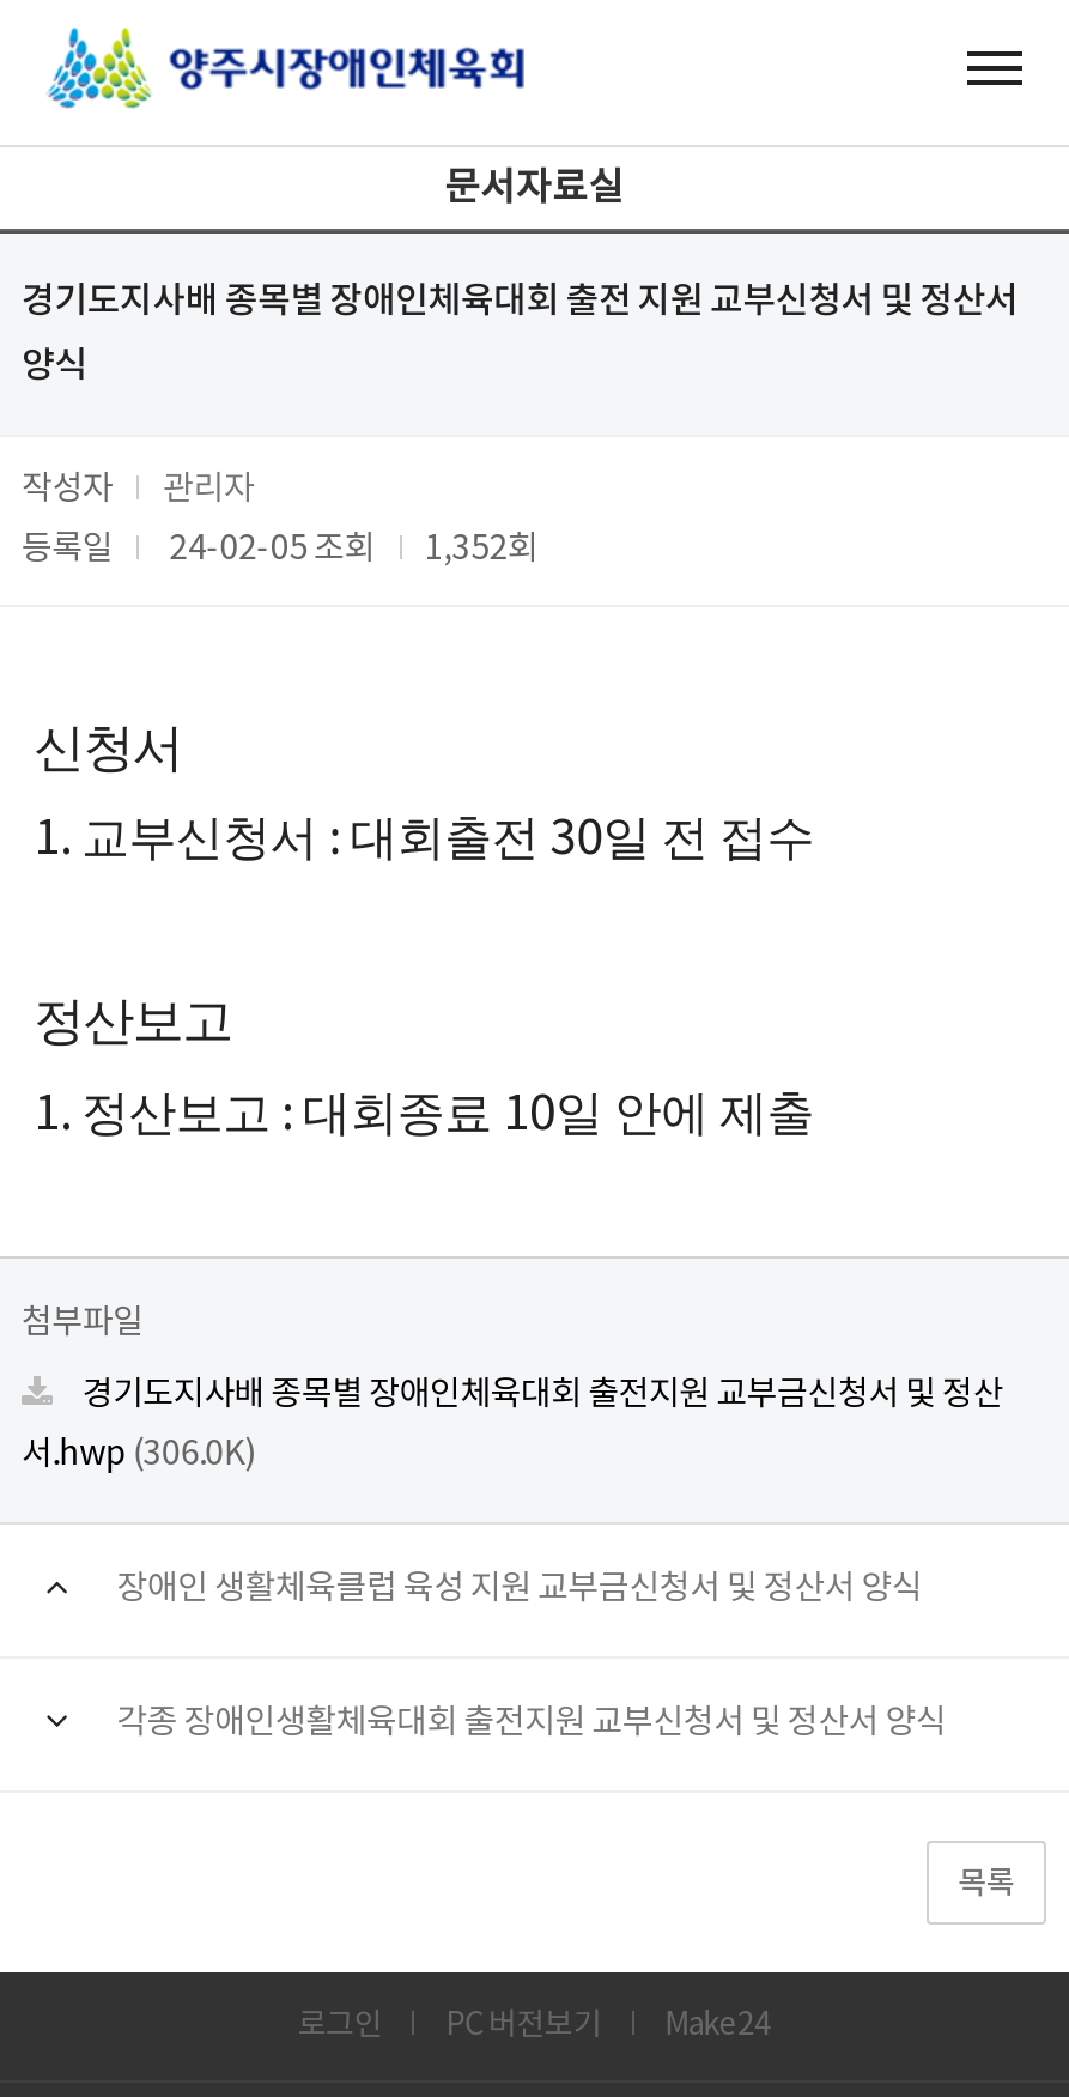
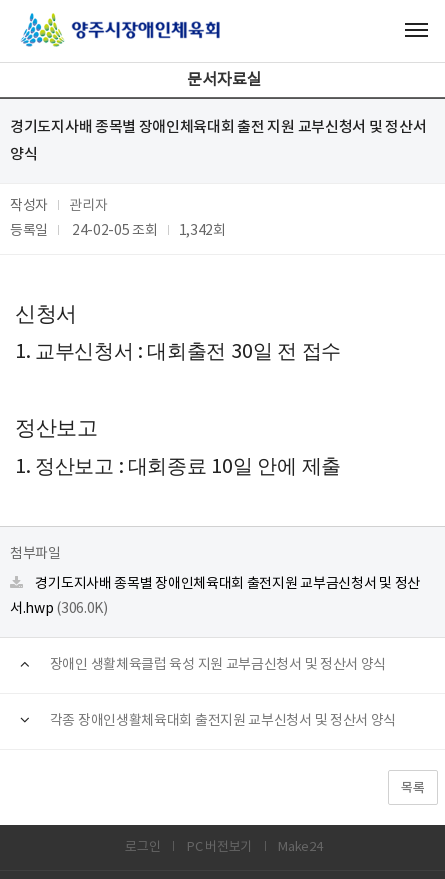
- 등록일 24-02-05 조회 1,352회
+ 등록일 24-02-05 조회 1,342회
